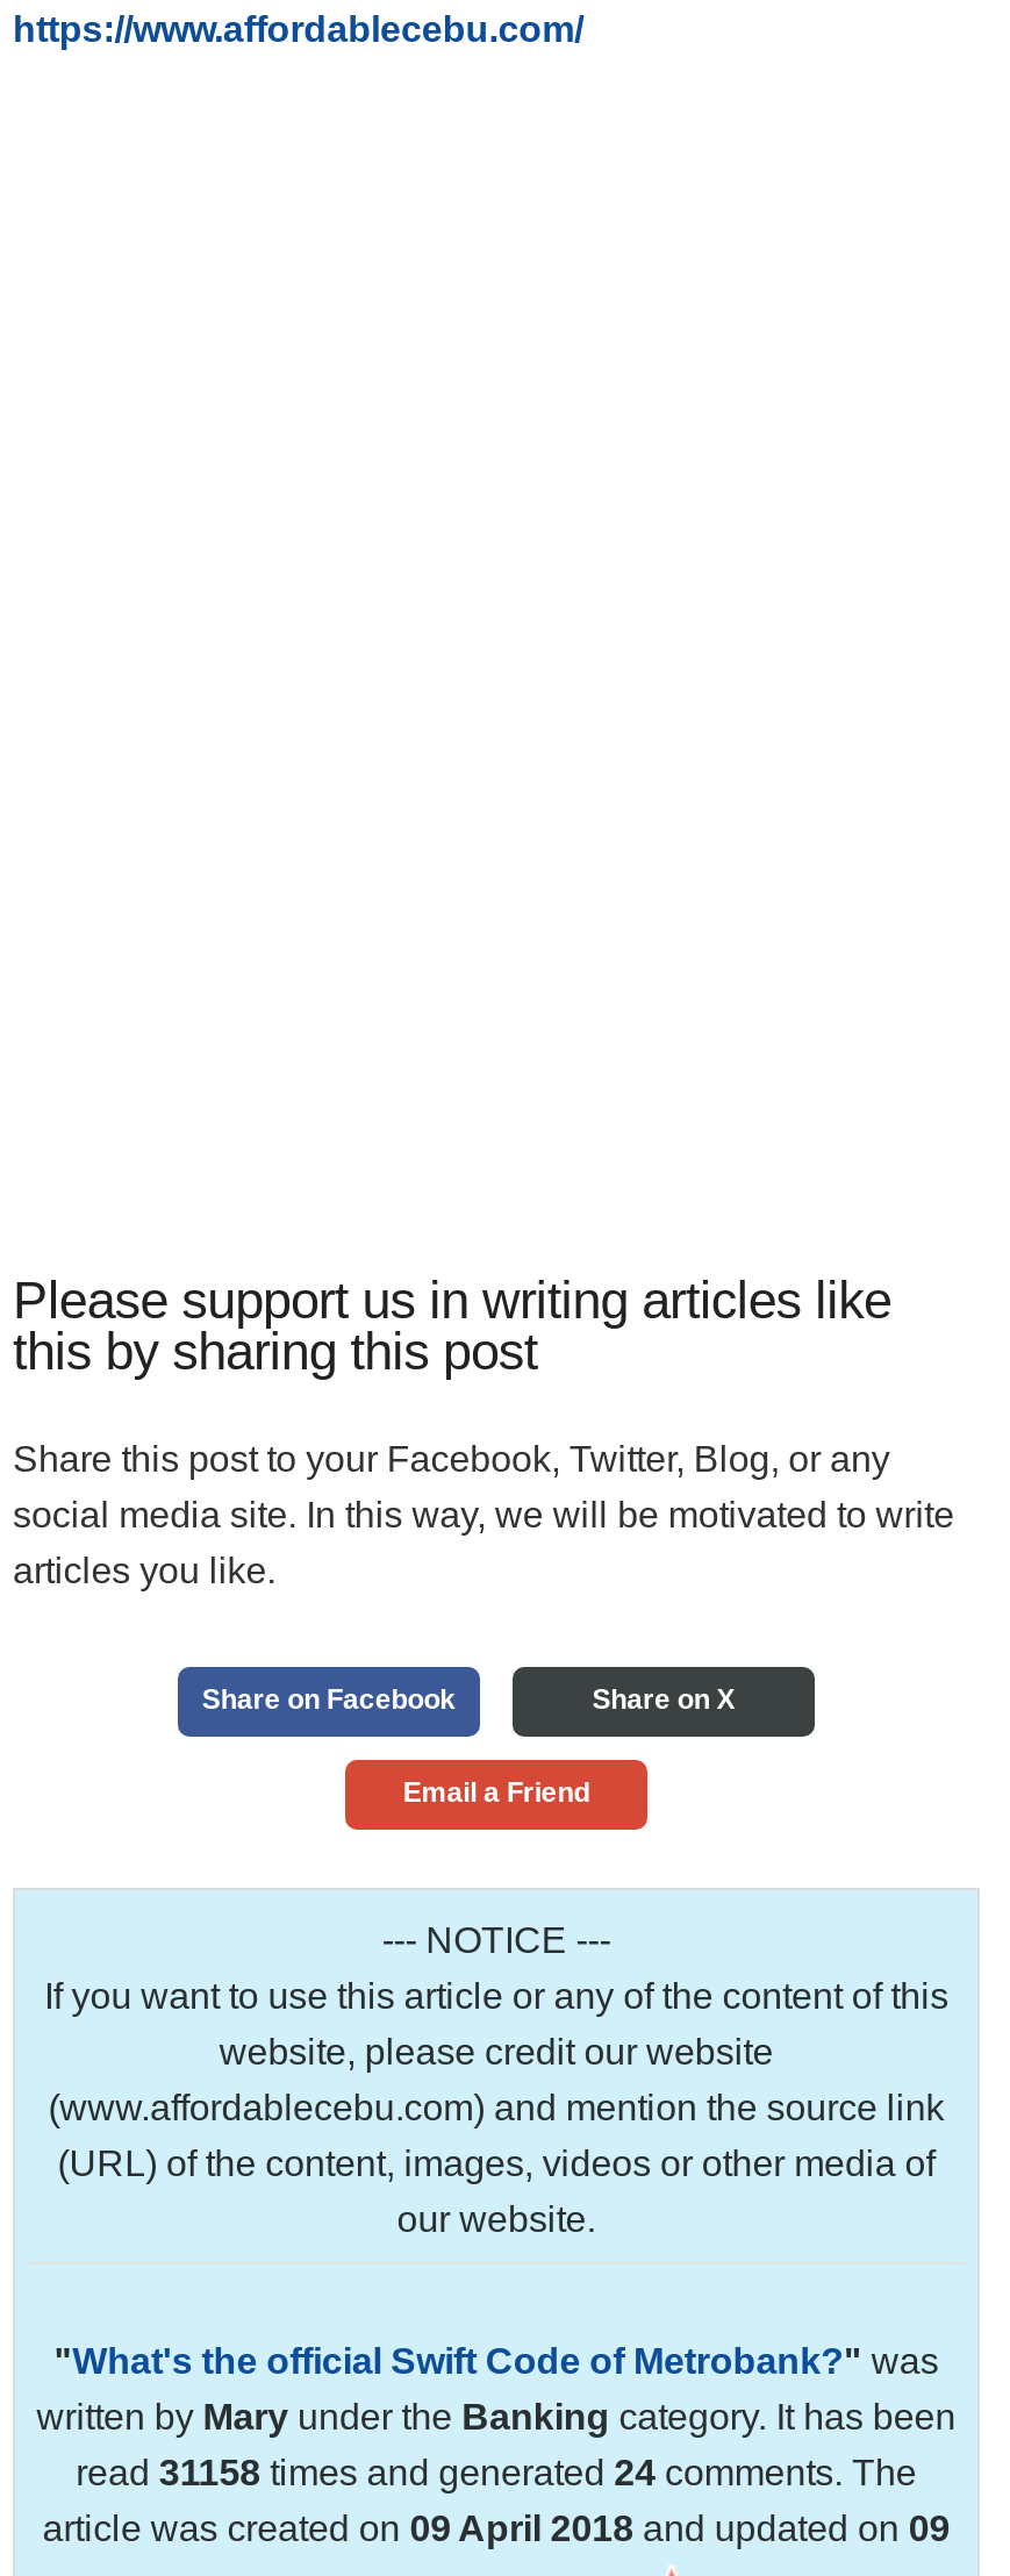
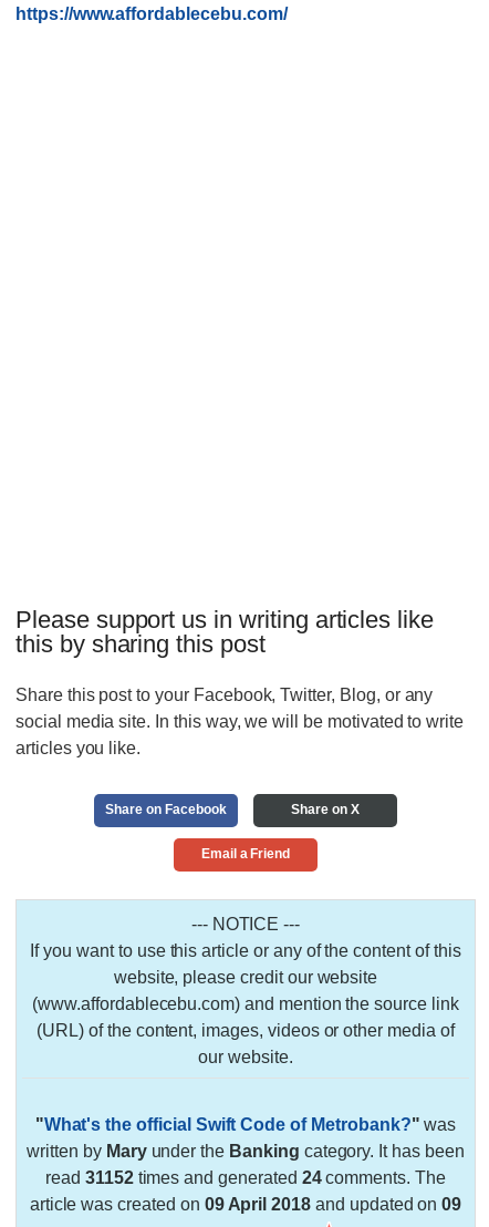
- read 31158 times and generated 24 comments. The
+ read 31152 times and generated 24 comments. The
